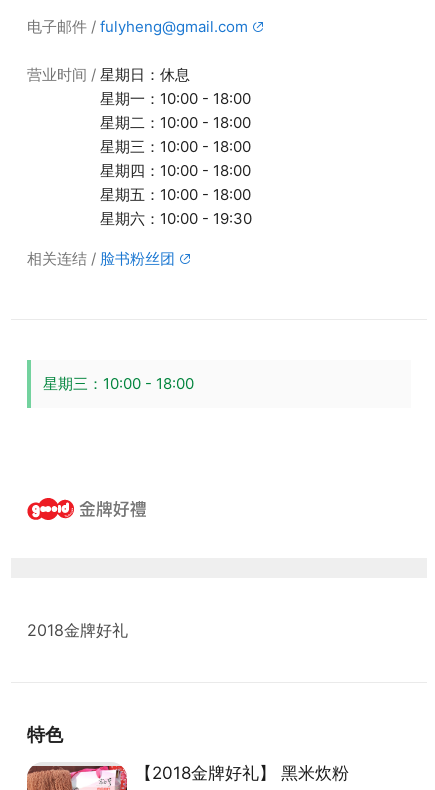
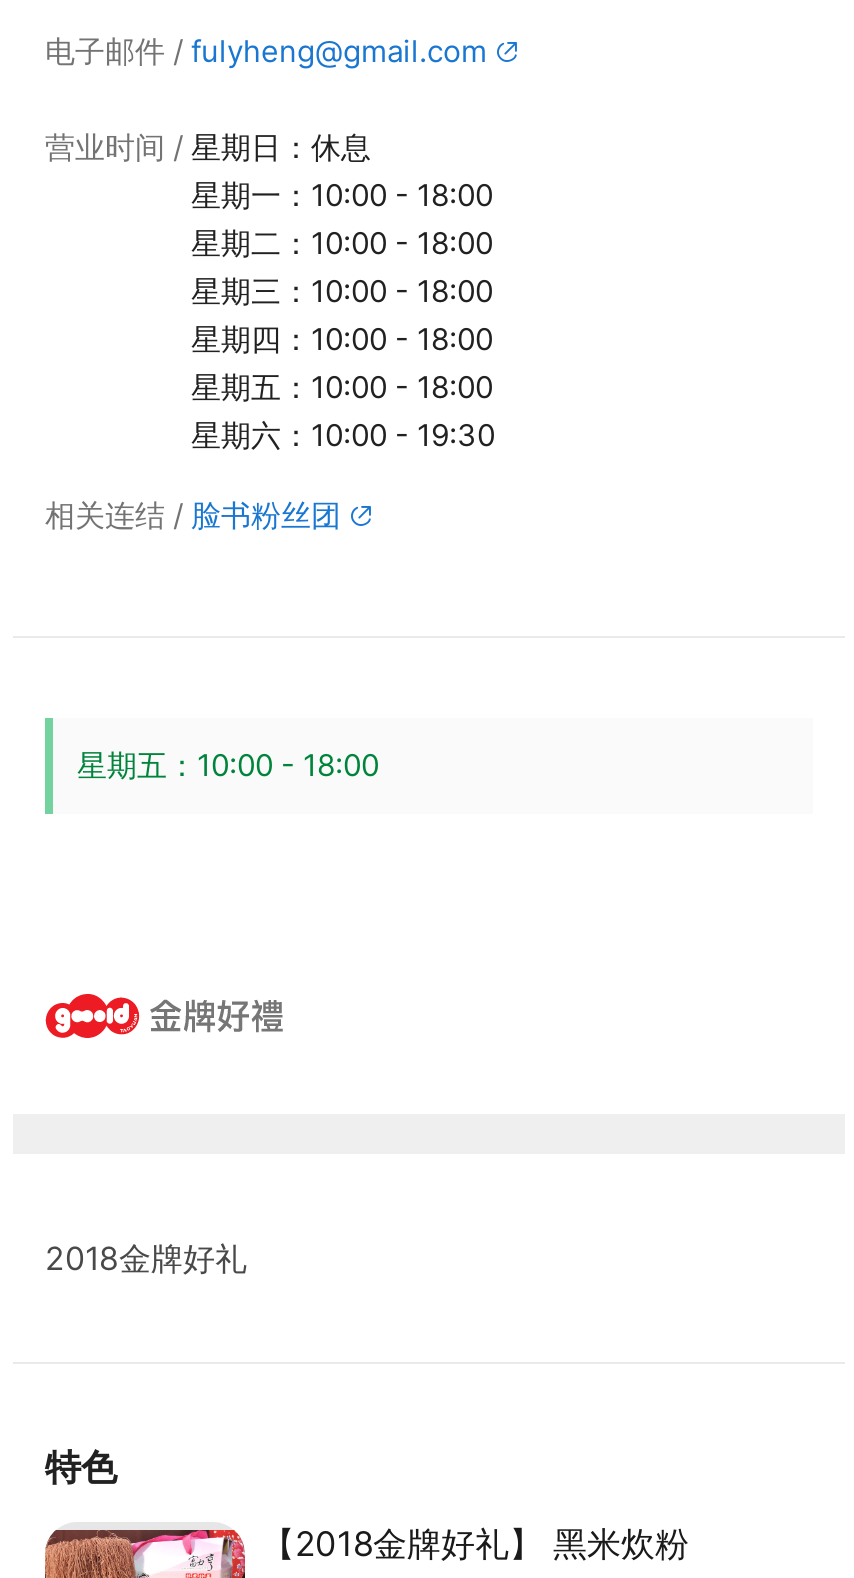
- 星期三：10:00 - 18:00
+ 星期五：10:00 - 18:00
